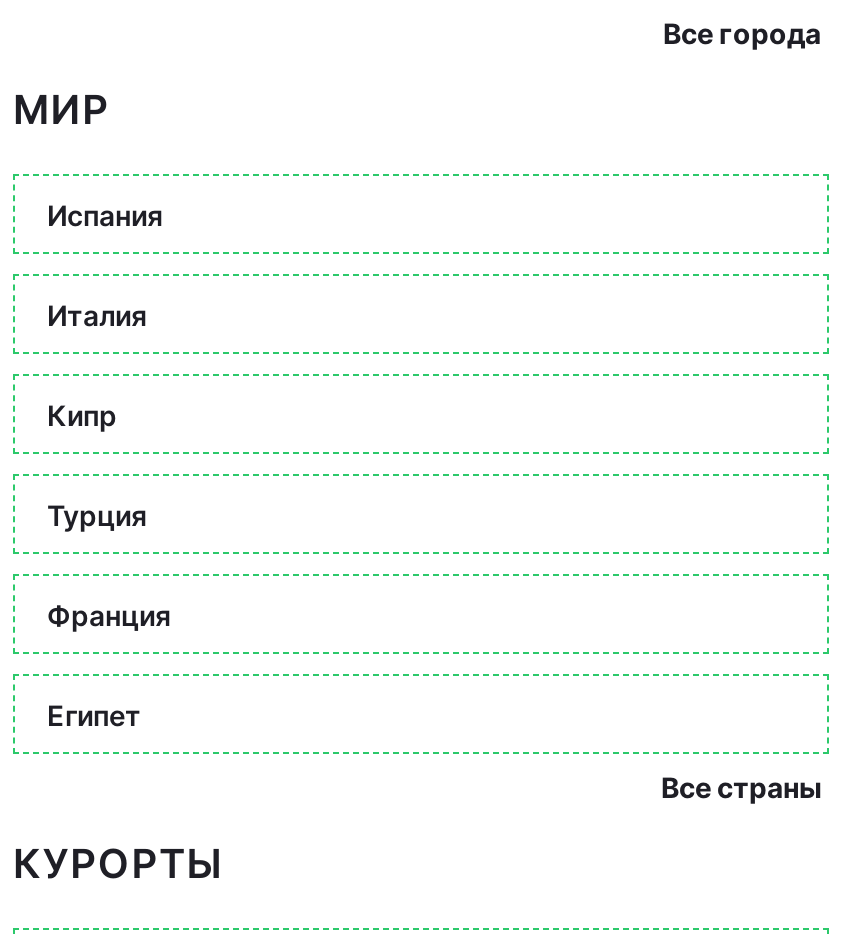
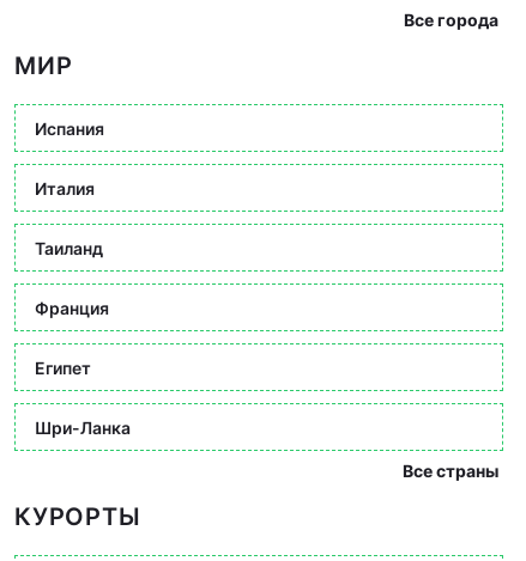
- Кипр
- Турция
+ Таиланд

moved up: Франция | Египет

+ Шри-Ланка
